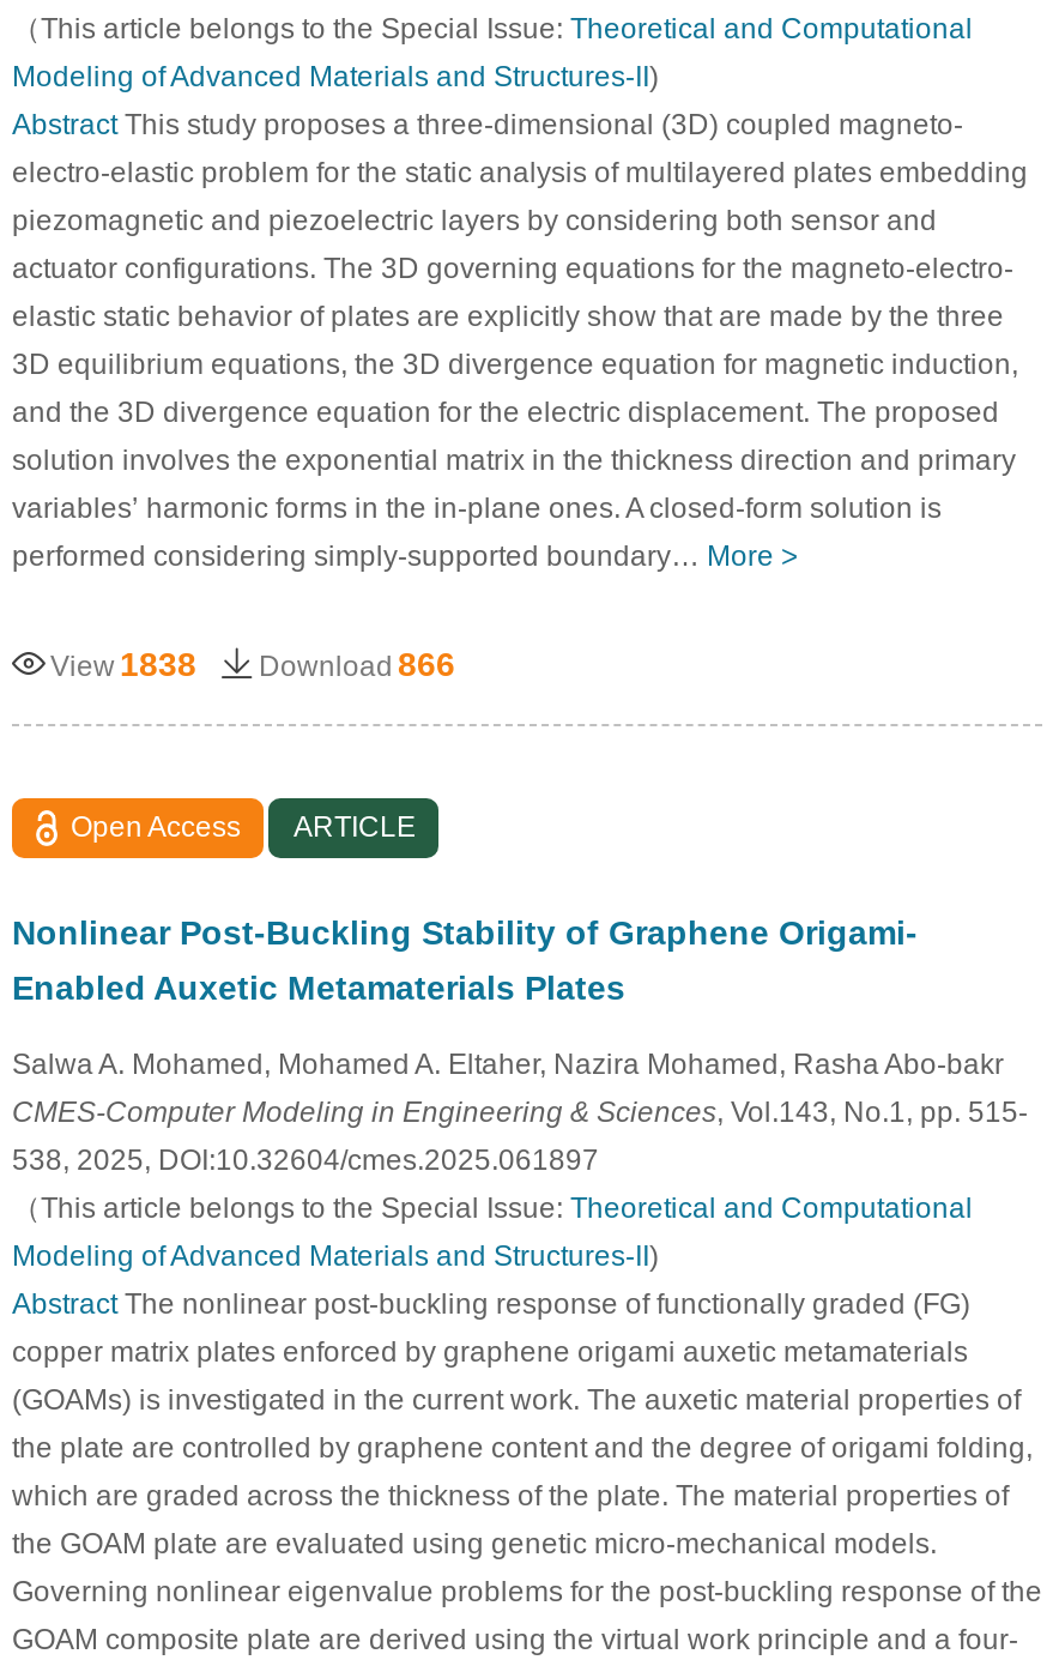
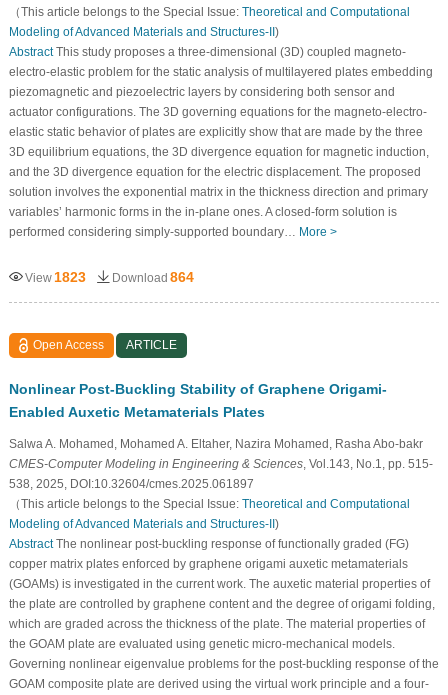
- View 1838
+ View 1823

- Download 866
+ Download 864
